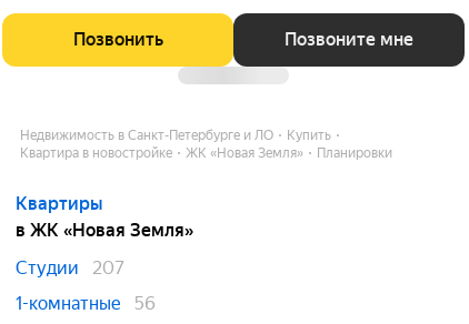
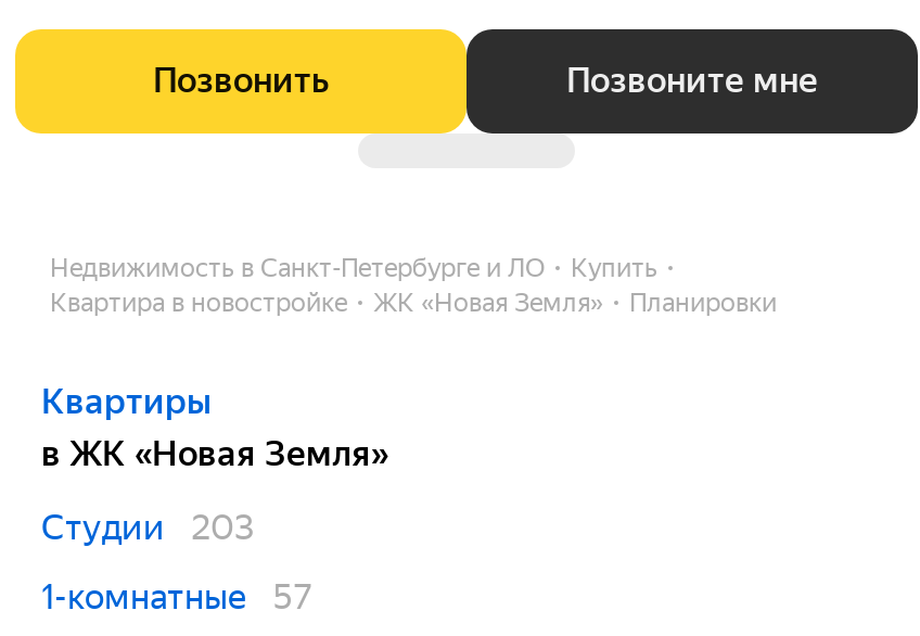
- Студии 207
+ Студии 203

- 1-комнатные 56
+ 1-комнатные 57
